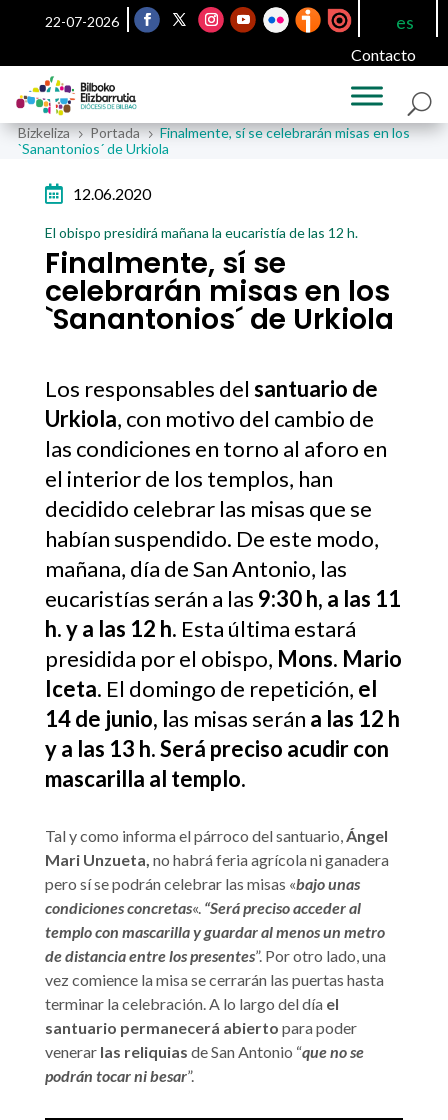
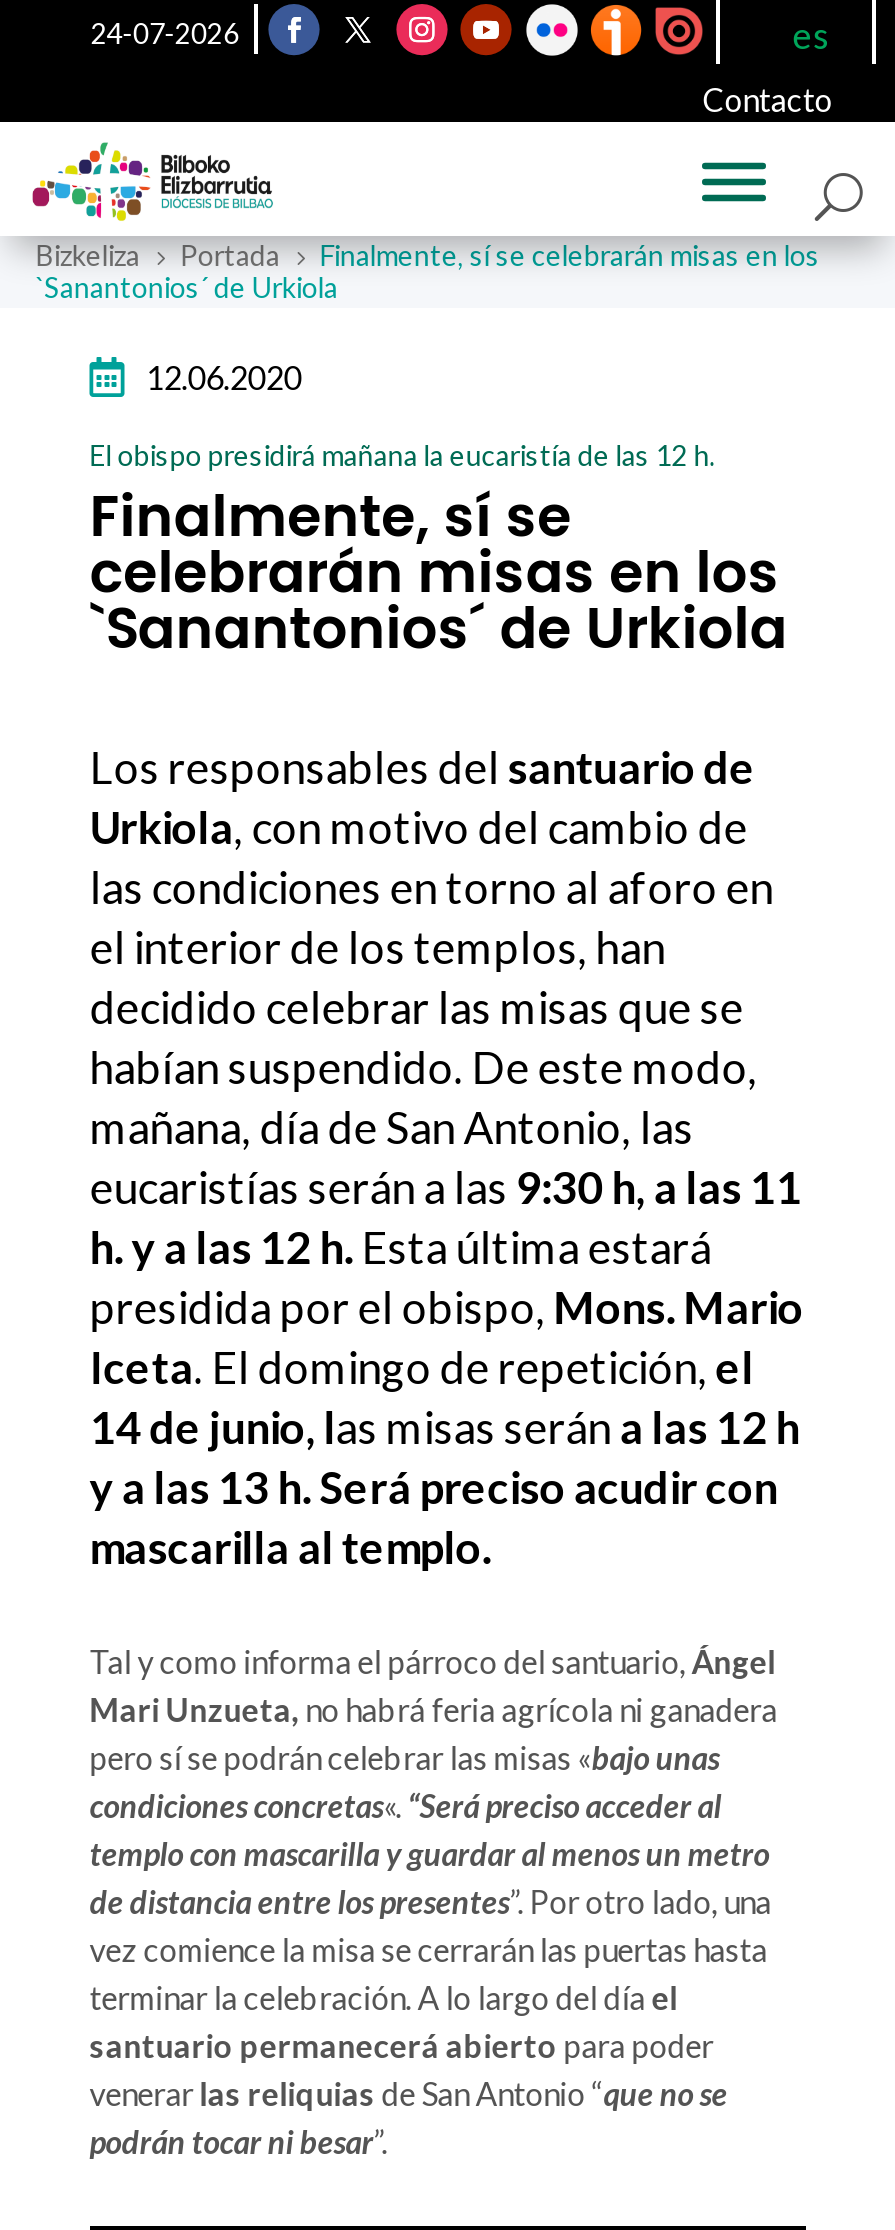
- 22-07-2026
+ 24-07-2026
